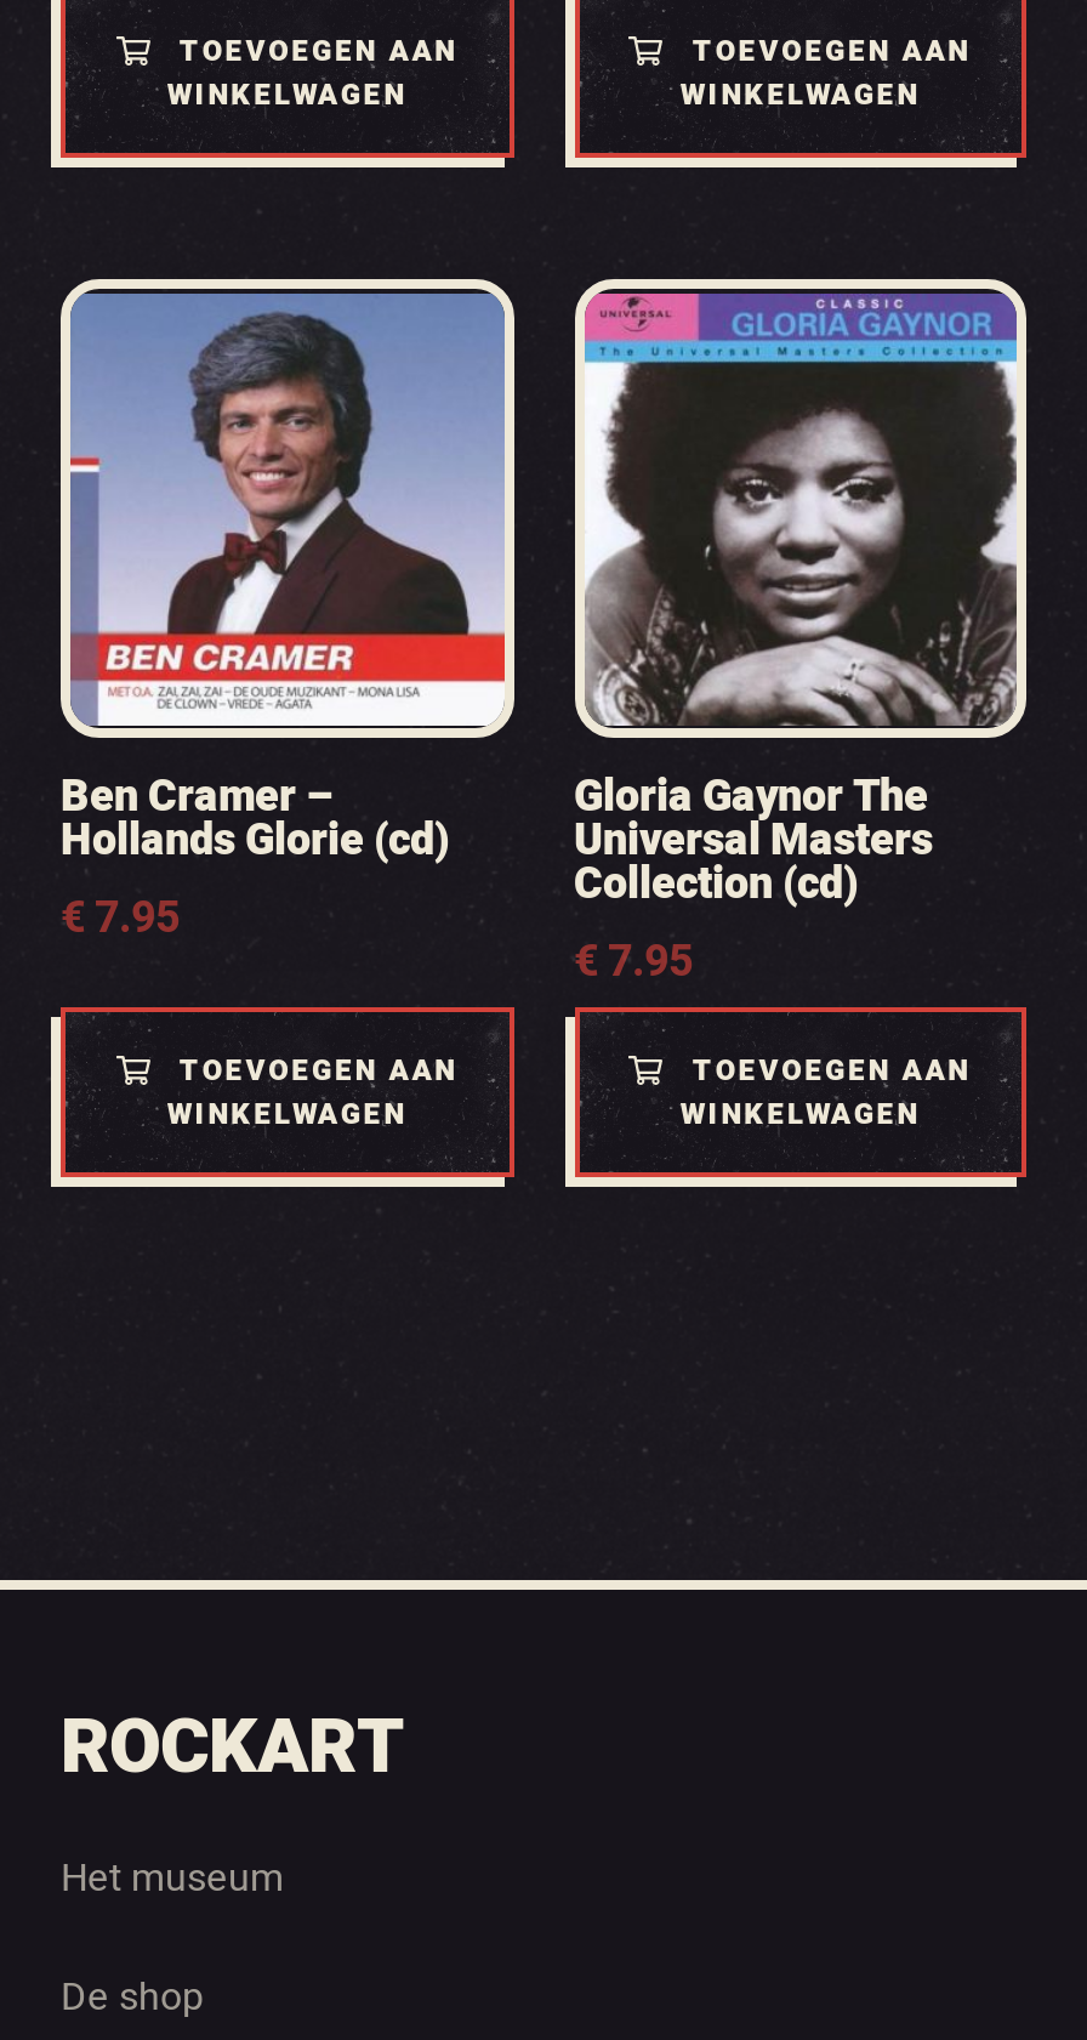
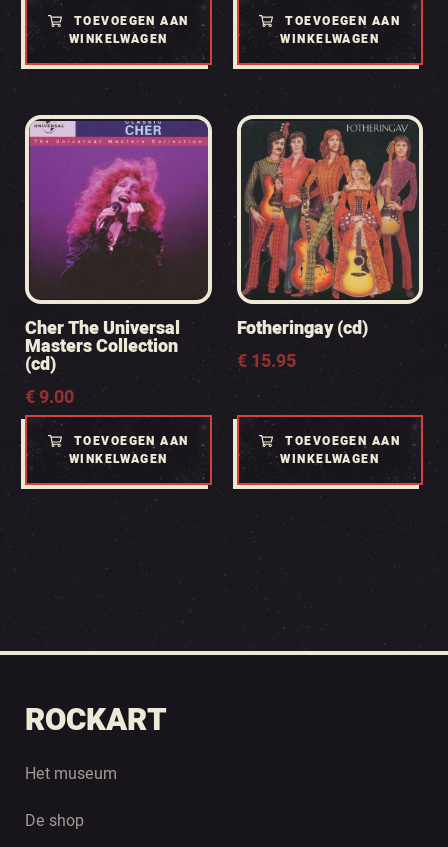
- [image]
- Ben Cramer –
- Hollands Glorie (cd)
- €7.95
+ [image]
+ Cher The Universal
+ Masters Collection
+ (cd)
+ €9.00

- [image]
- Gloria Gaynor The
- Universal Masters
- Collection (cd)
- €7.95
+ [image]
+ Fotheringay (cd)
+ €15.95
